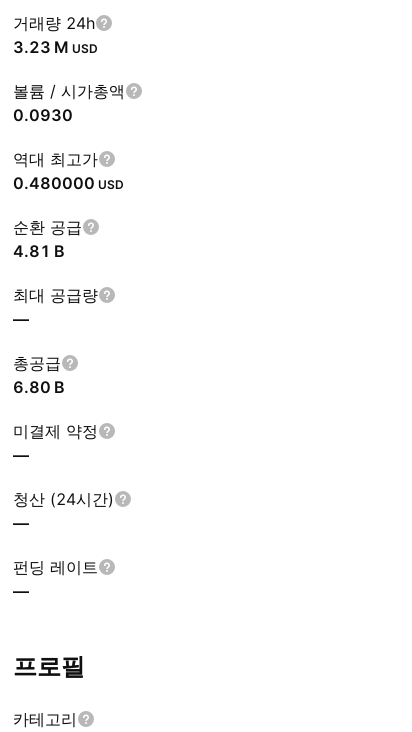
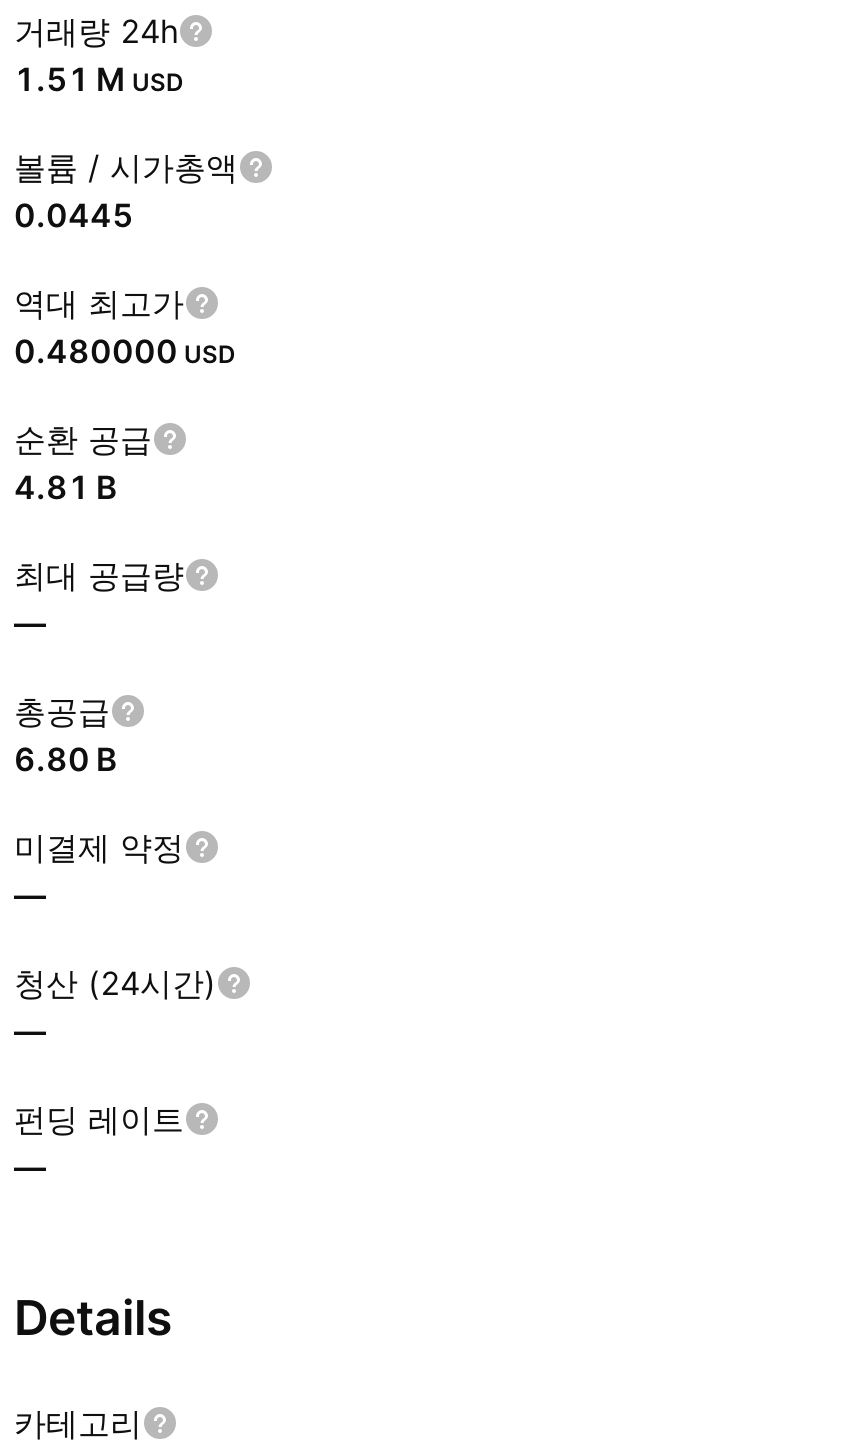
- 3.23 M USD
+ 1.51 M USD

- 0.0930
+ 0.0445

- 프로필
+ Details
